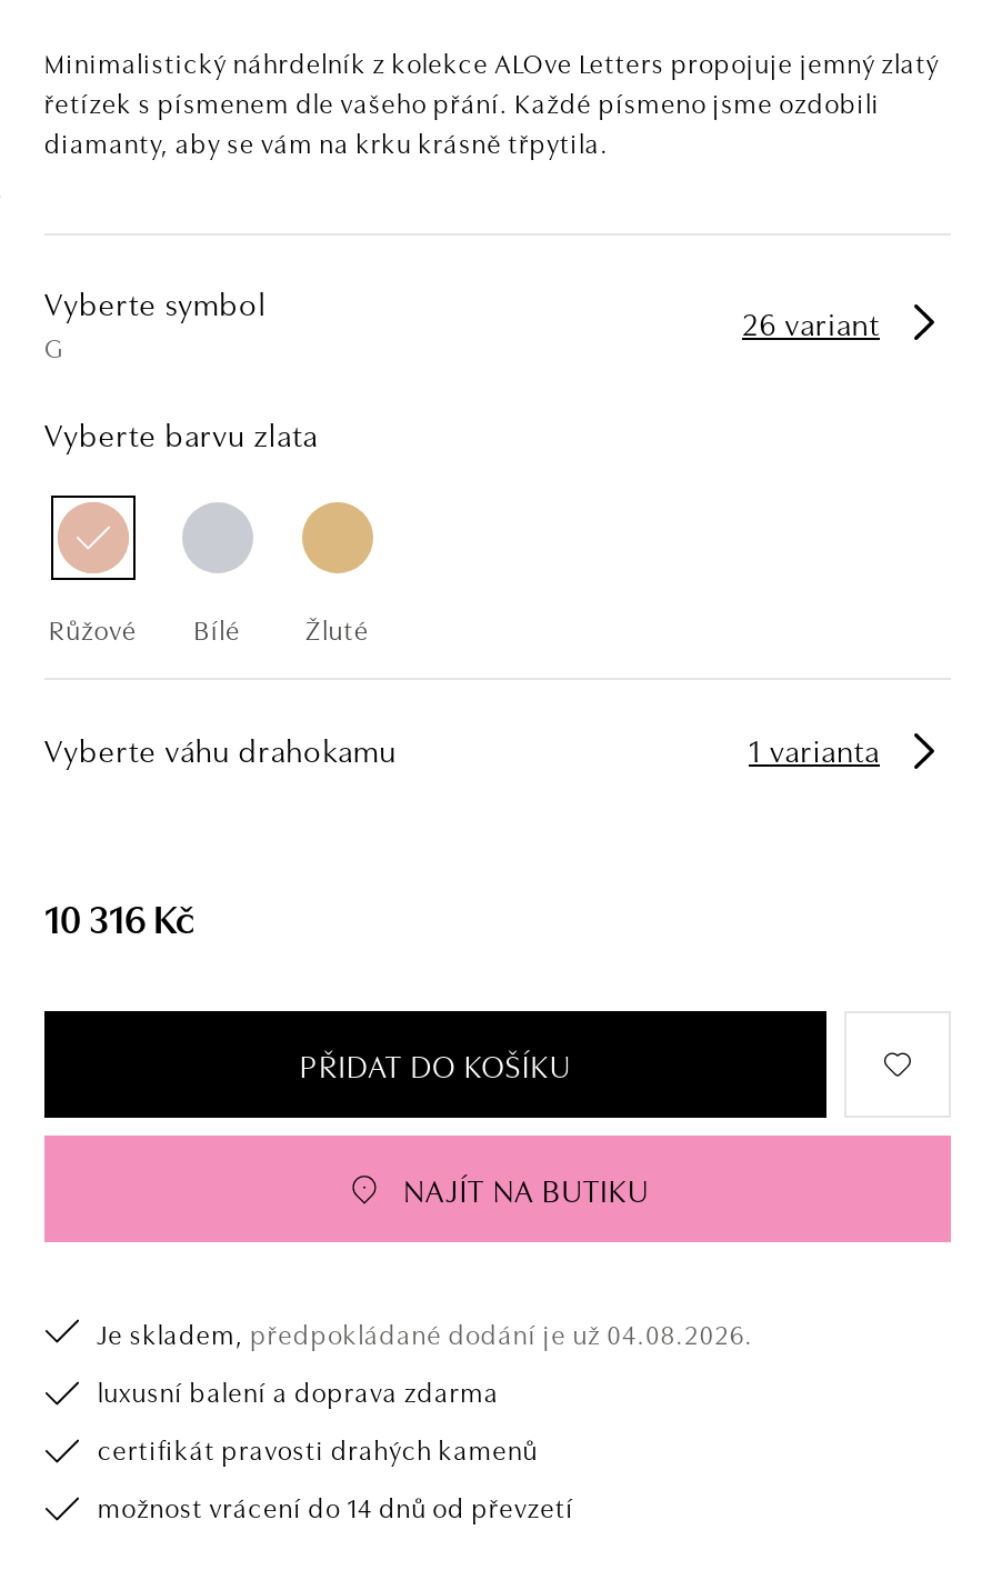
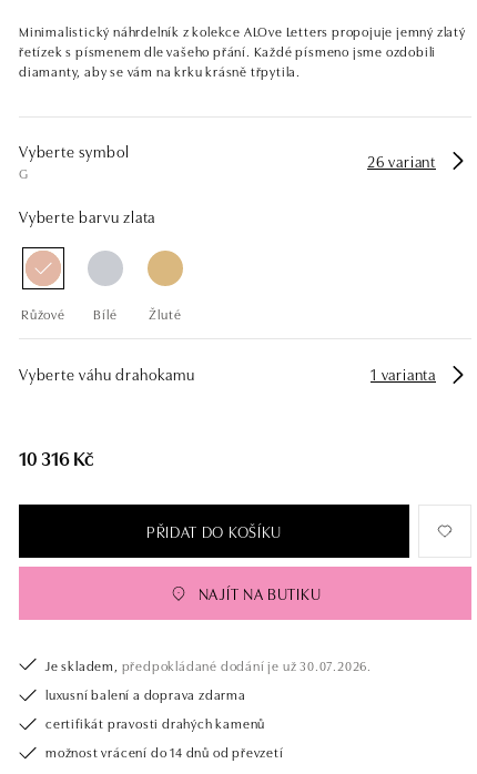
- Je skladem, předpokládané dodání je už 04.08.2026.
+ Je skladem, předpokládané dodání je už 30.07.2026.
